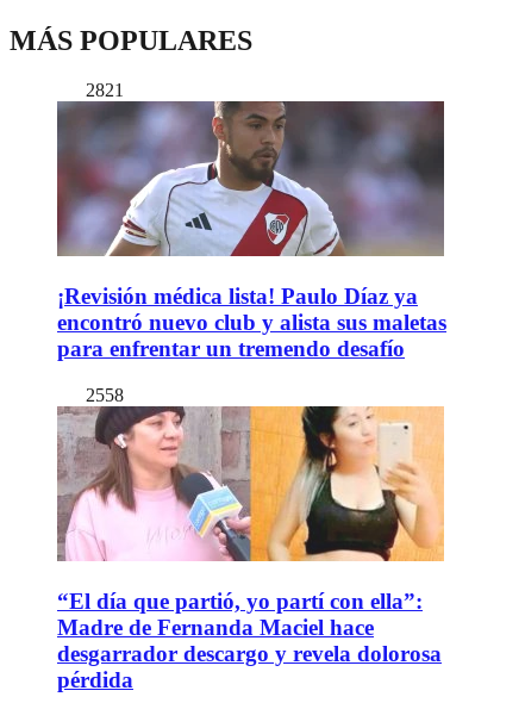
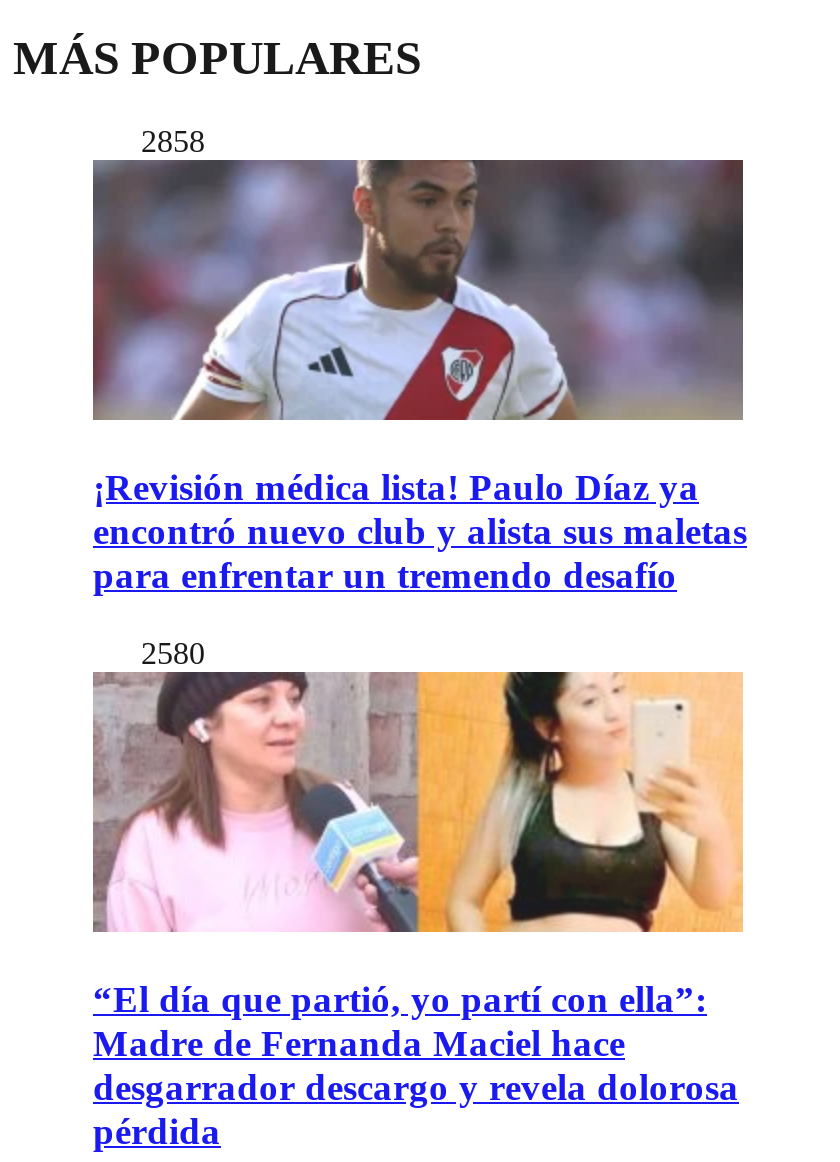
- 2821
+ 2858

- 2558
+ 2580
